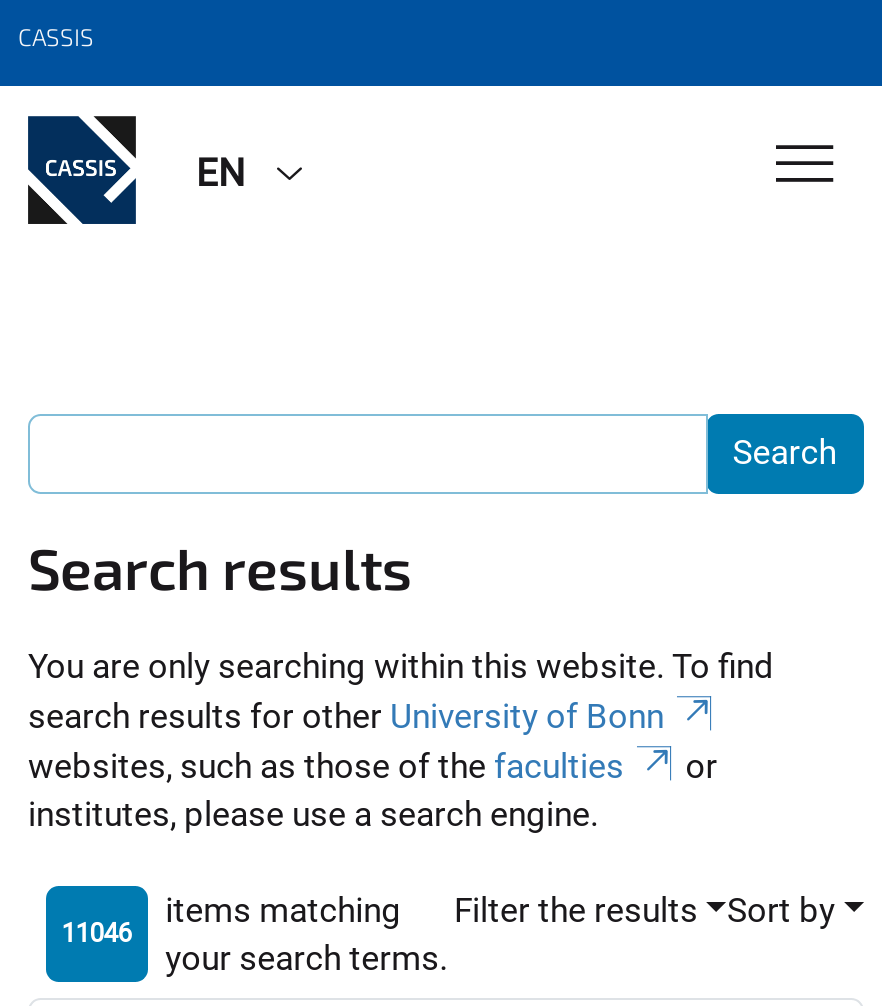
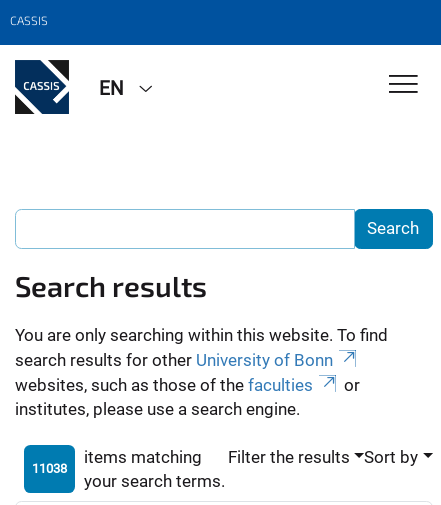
- 11046
+ 11038
